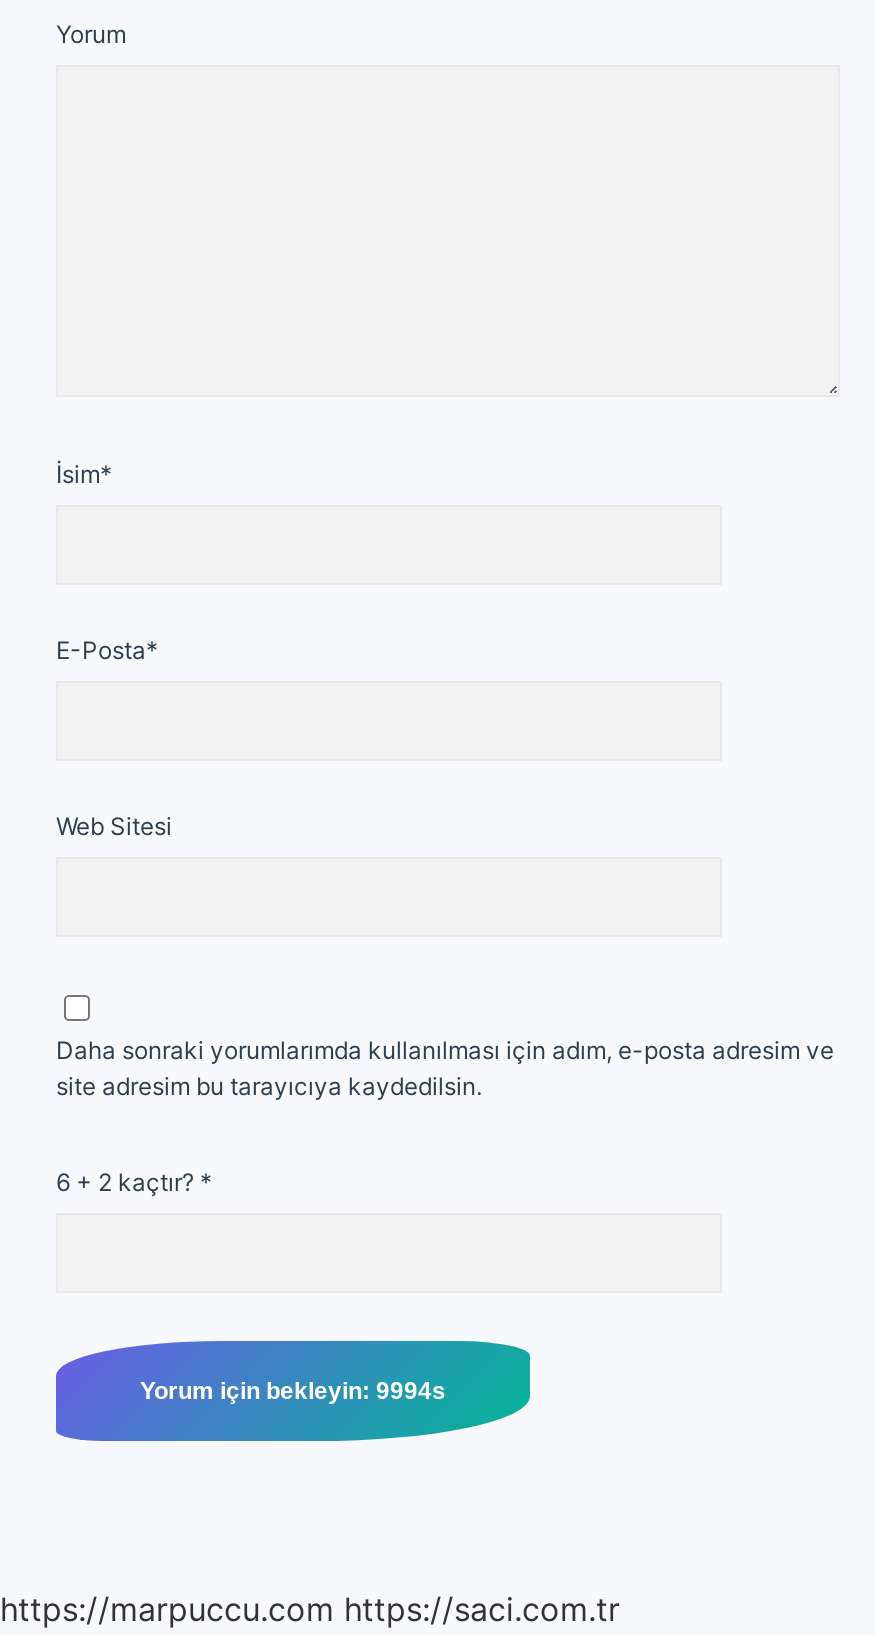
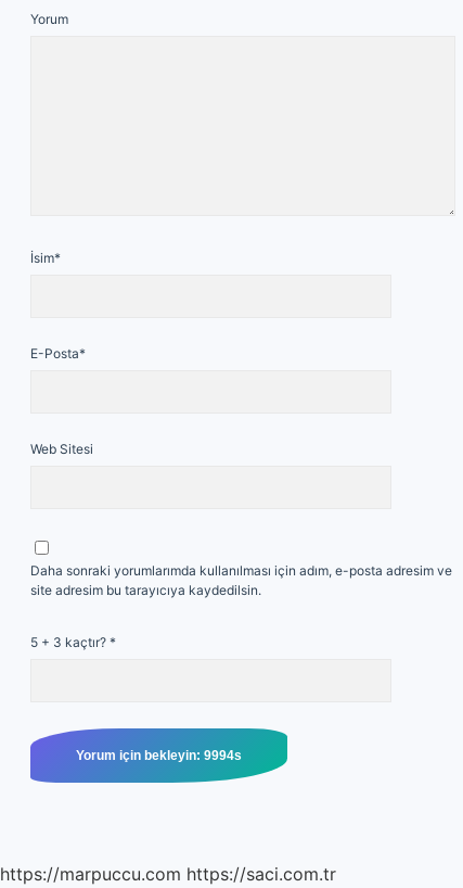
- 6 + 2 kaçtır? *
+ 5 + 3 kaçtır? *
